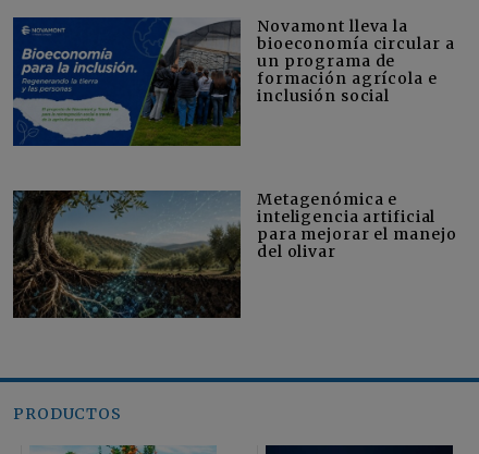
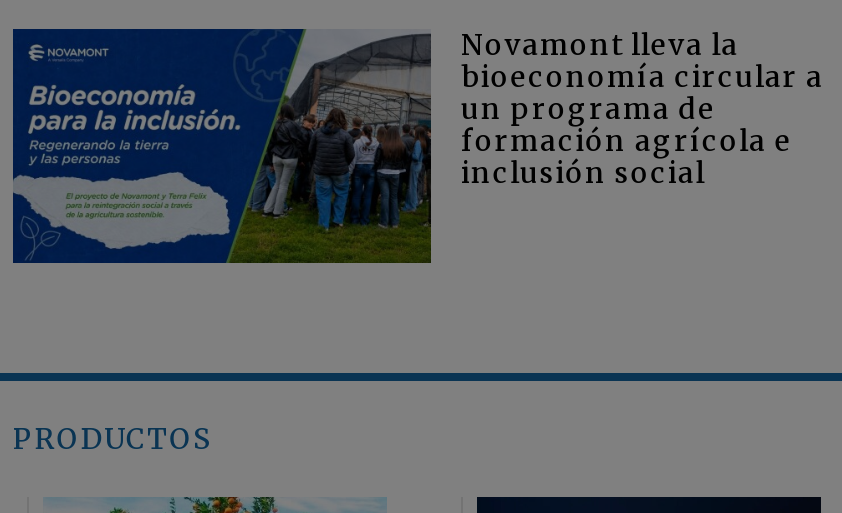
- [image]
- Metagenómica e
- inteligencia artificial
- para mejorar el manejo
- del olivar
